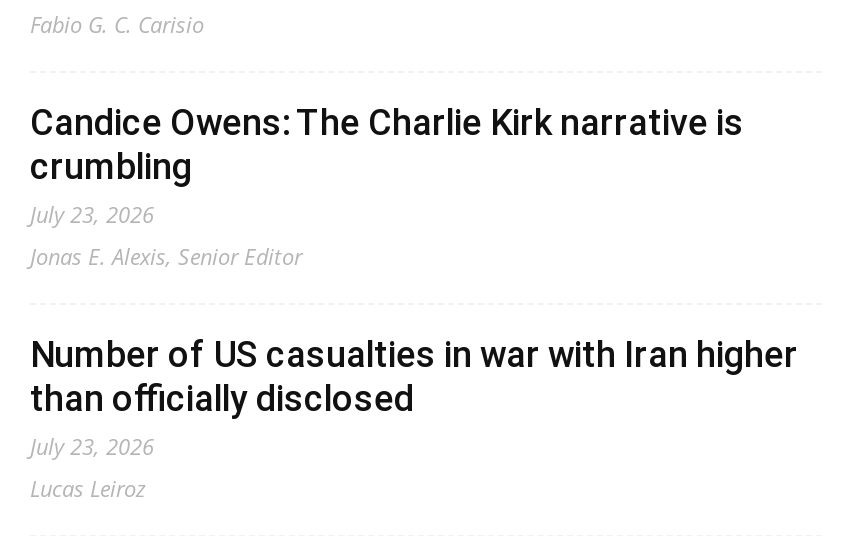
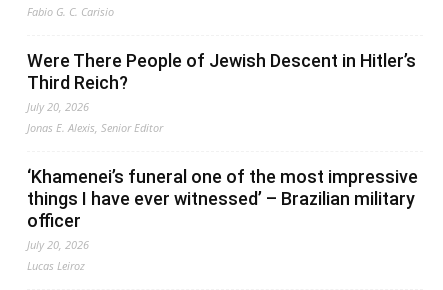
- Candice Owens: The Charlie Kirk narrative is
- crumbling
- July 23, 2026
+ Were There People of Jewish Descent in Hitler’s
+ Third Reich?
+ July 20, 2026

- Number of US casualties in war with Iran higher
- than officially disclosed
- July 23, 2026
+ ‘Khamenei’s funeral one of the most impressive
+ things I have ever witnessed’ – Brazilian military
+ officer
+ July 20, 2026
